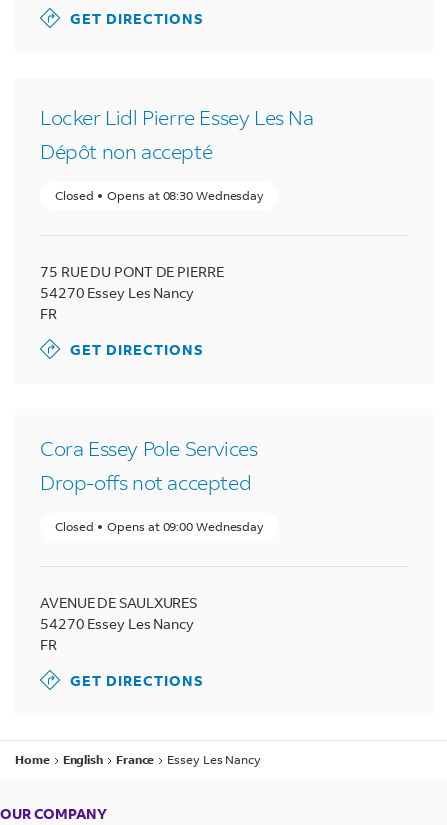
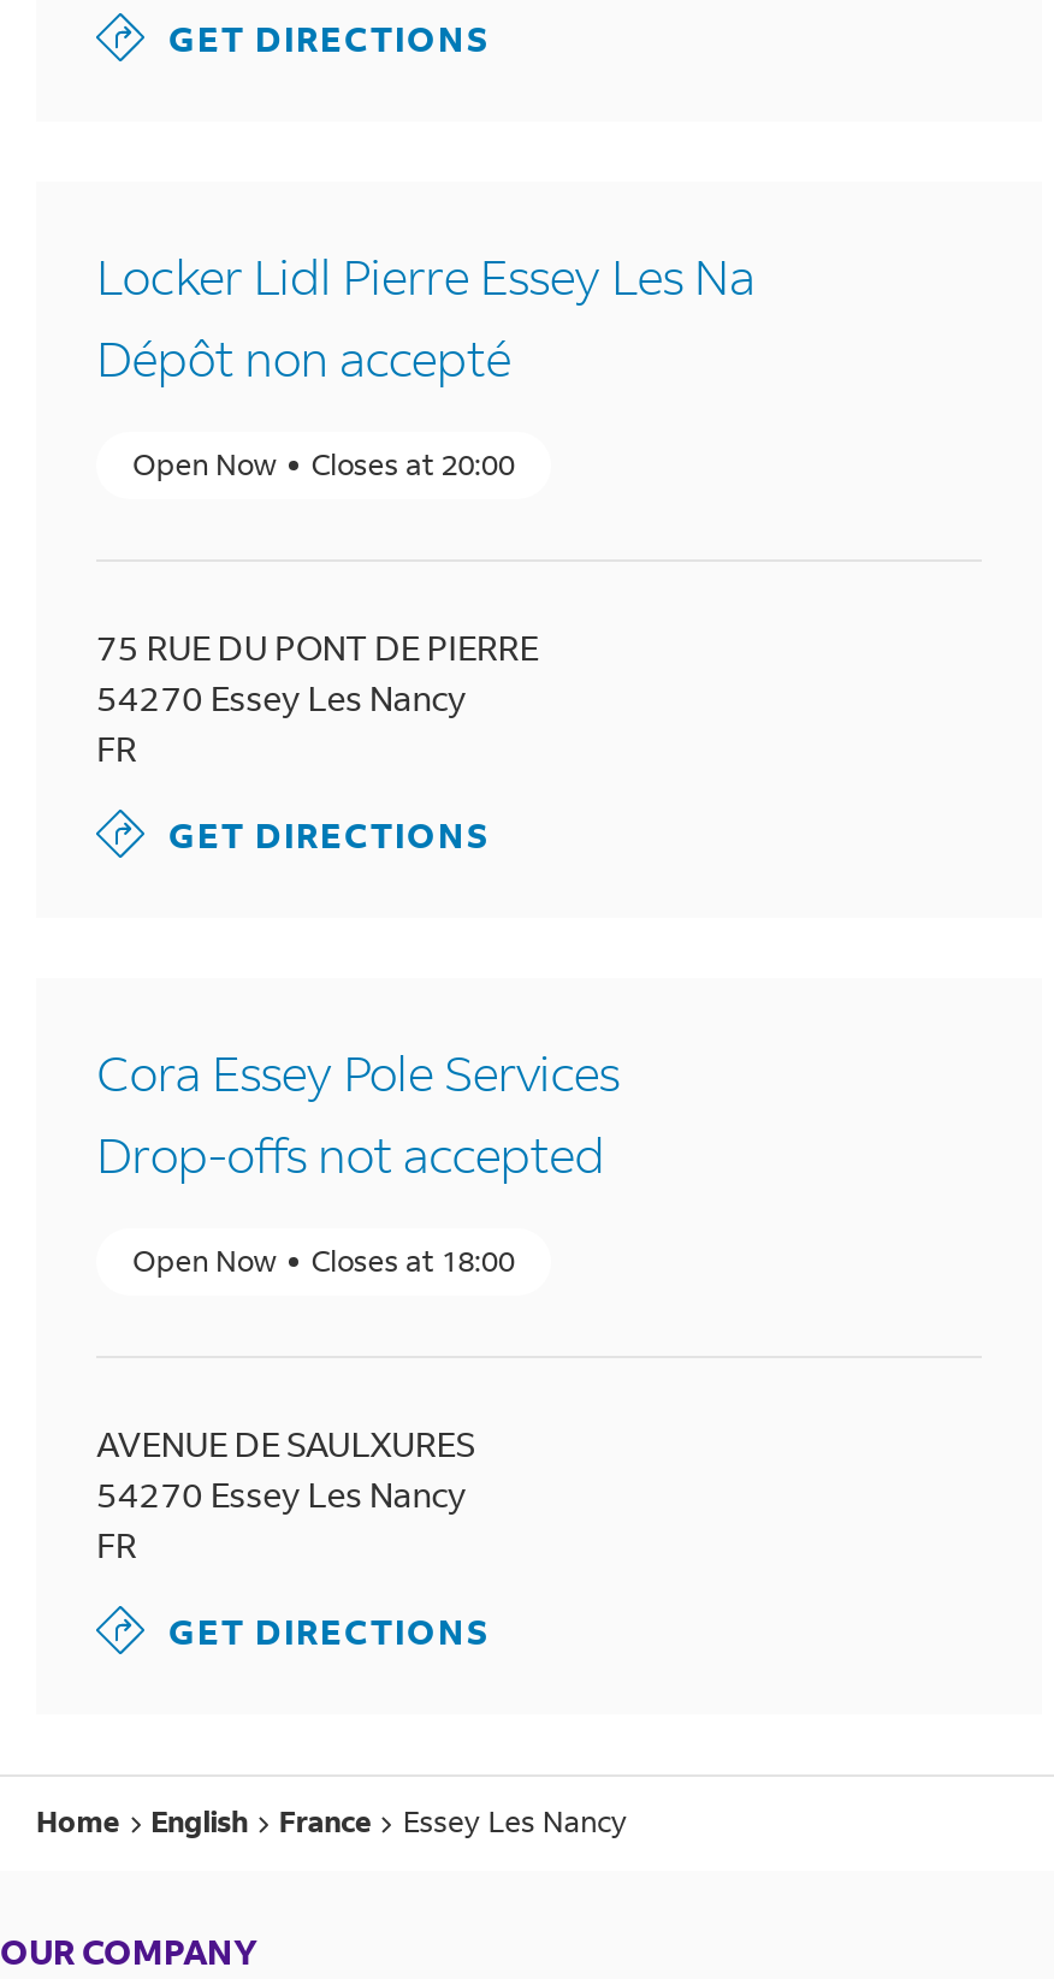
- Closed
- Opens at 08:30 Wednesday
+ Open Now
+ Closes at 20:00

- Closed
- Opens at 09:00 Wednesday
+ Open Now
+ Closes at 18:00
